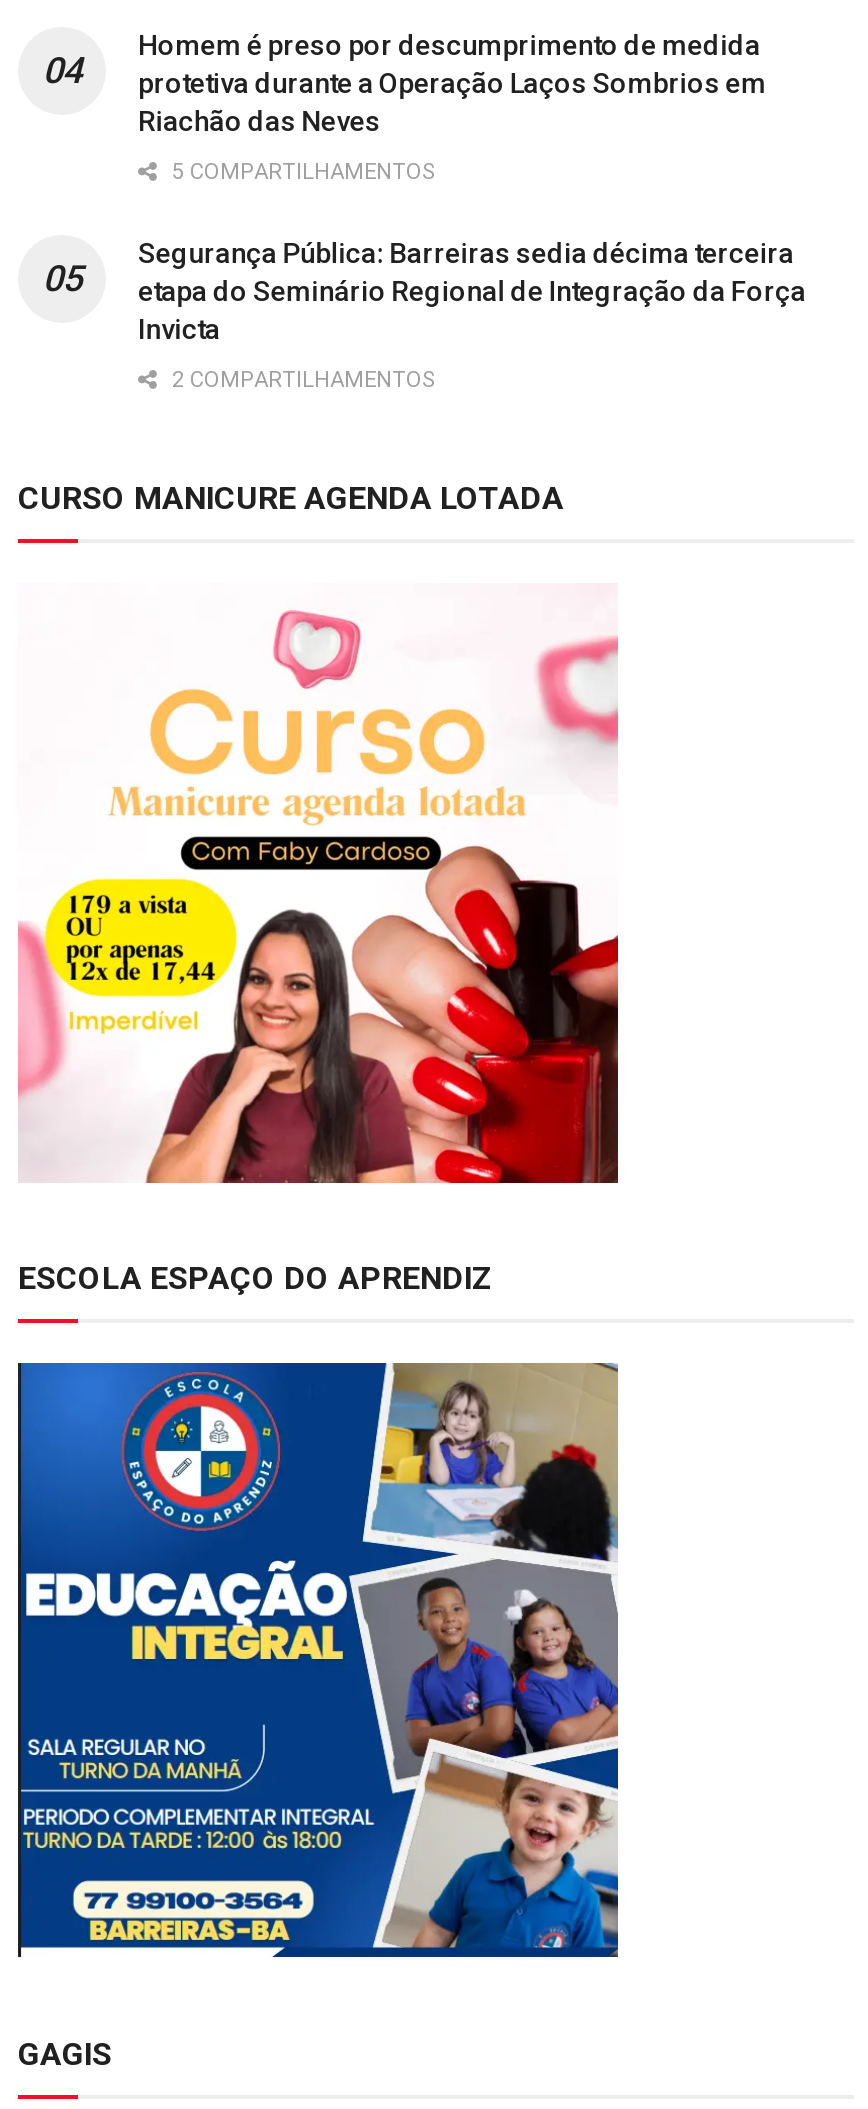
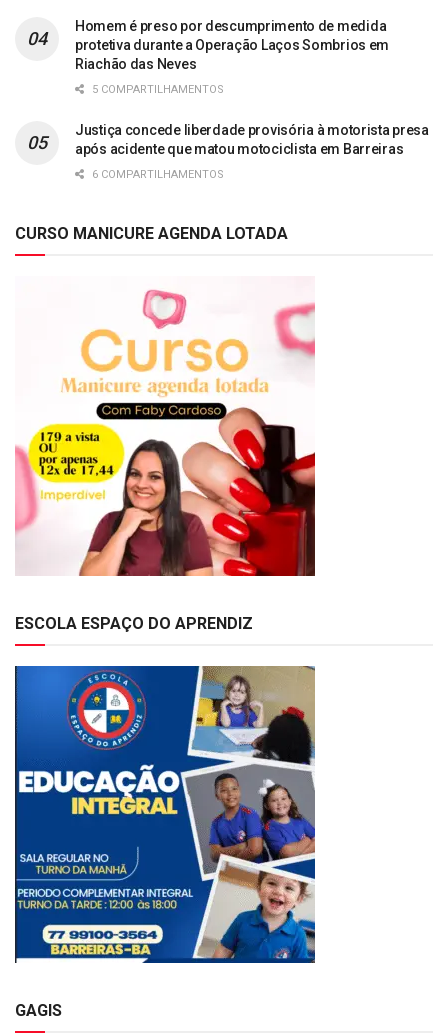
- Segurança Pública: Barreiras sedia décima terceira
- etapa do Seminário Regional de Integração da Força
- Invicta
+ Justiça concede liberdade provisória à motorista presa
+ após acidente que matou motociclista em Barreiras

- 2 COMPARTILHAMENTOS
+ 6 COMPARTILHAMENTOS
